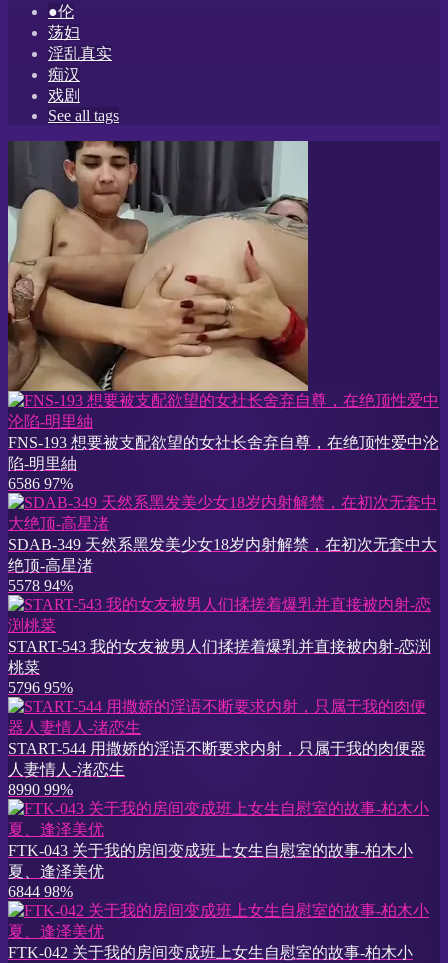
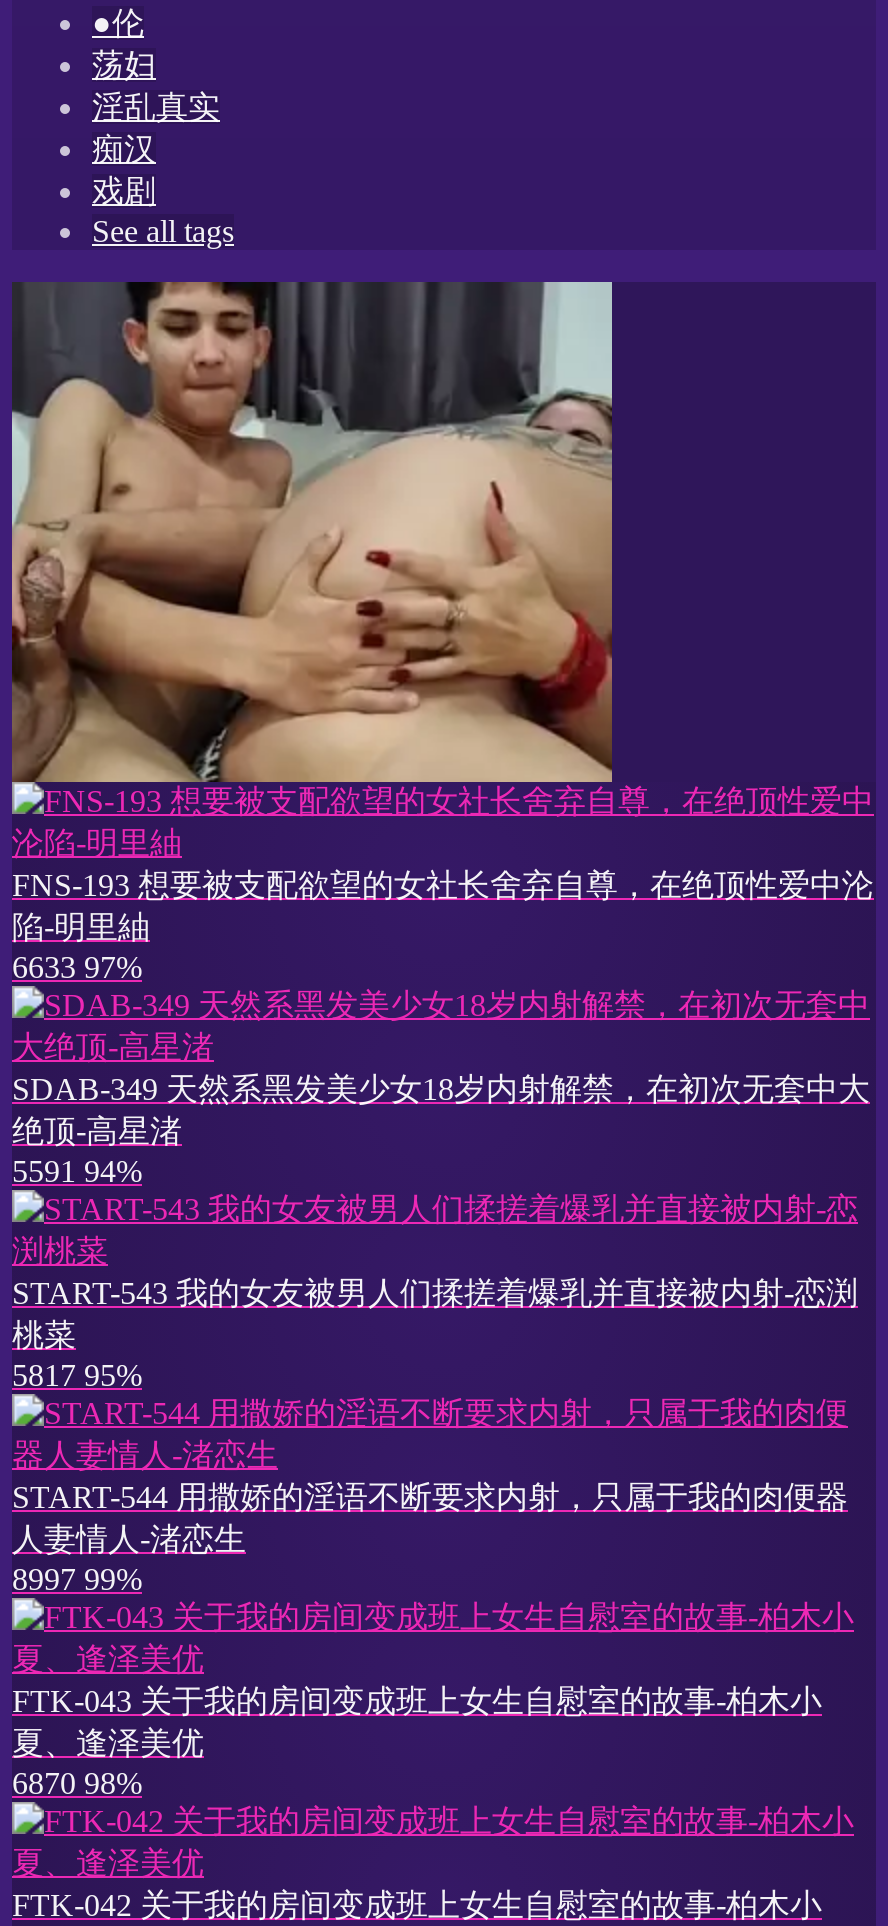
- 6586 97%
+ 6633 97%

- 5578 94%
+ 5591 94%

- 5796 95%
+ 5817 95%

- 8990 99%
+ 8997 99%

- 6844 98%
+ 6870 98%
